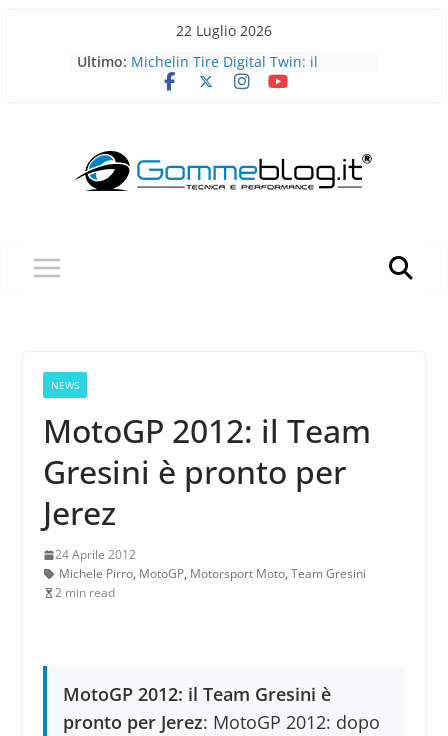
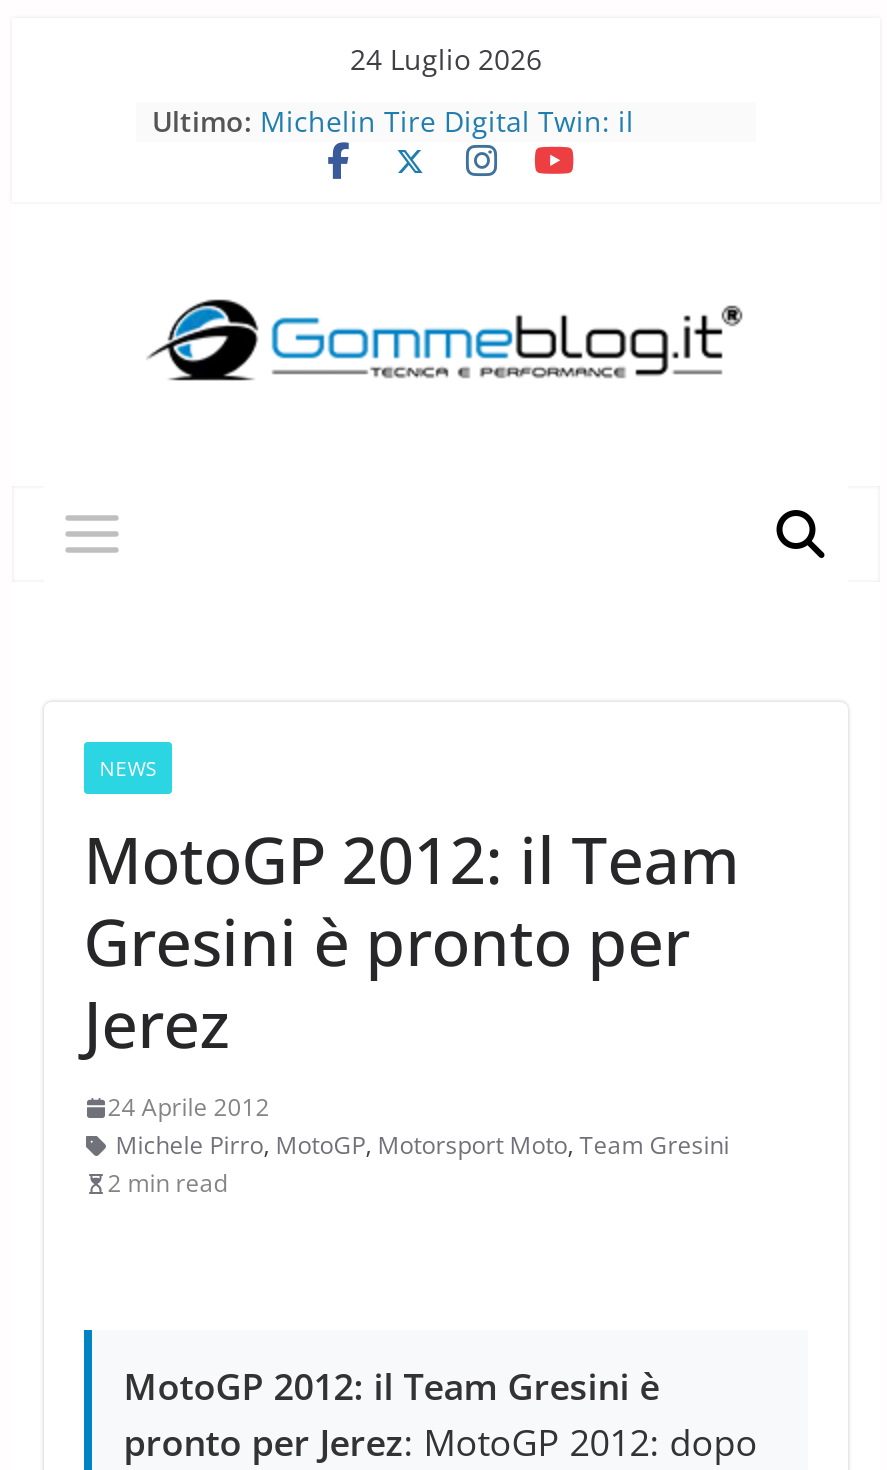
- 22 Luglio 2026
+ 24 Luglio 2026
